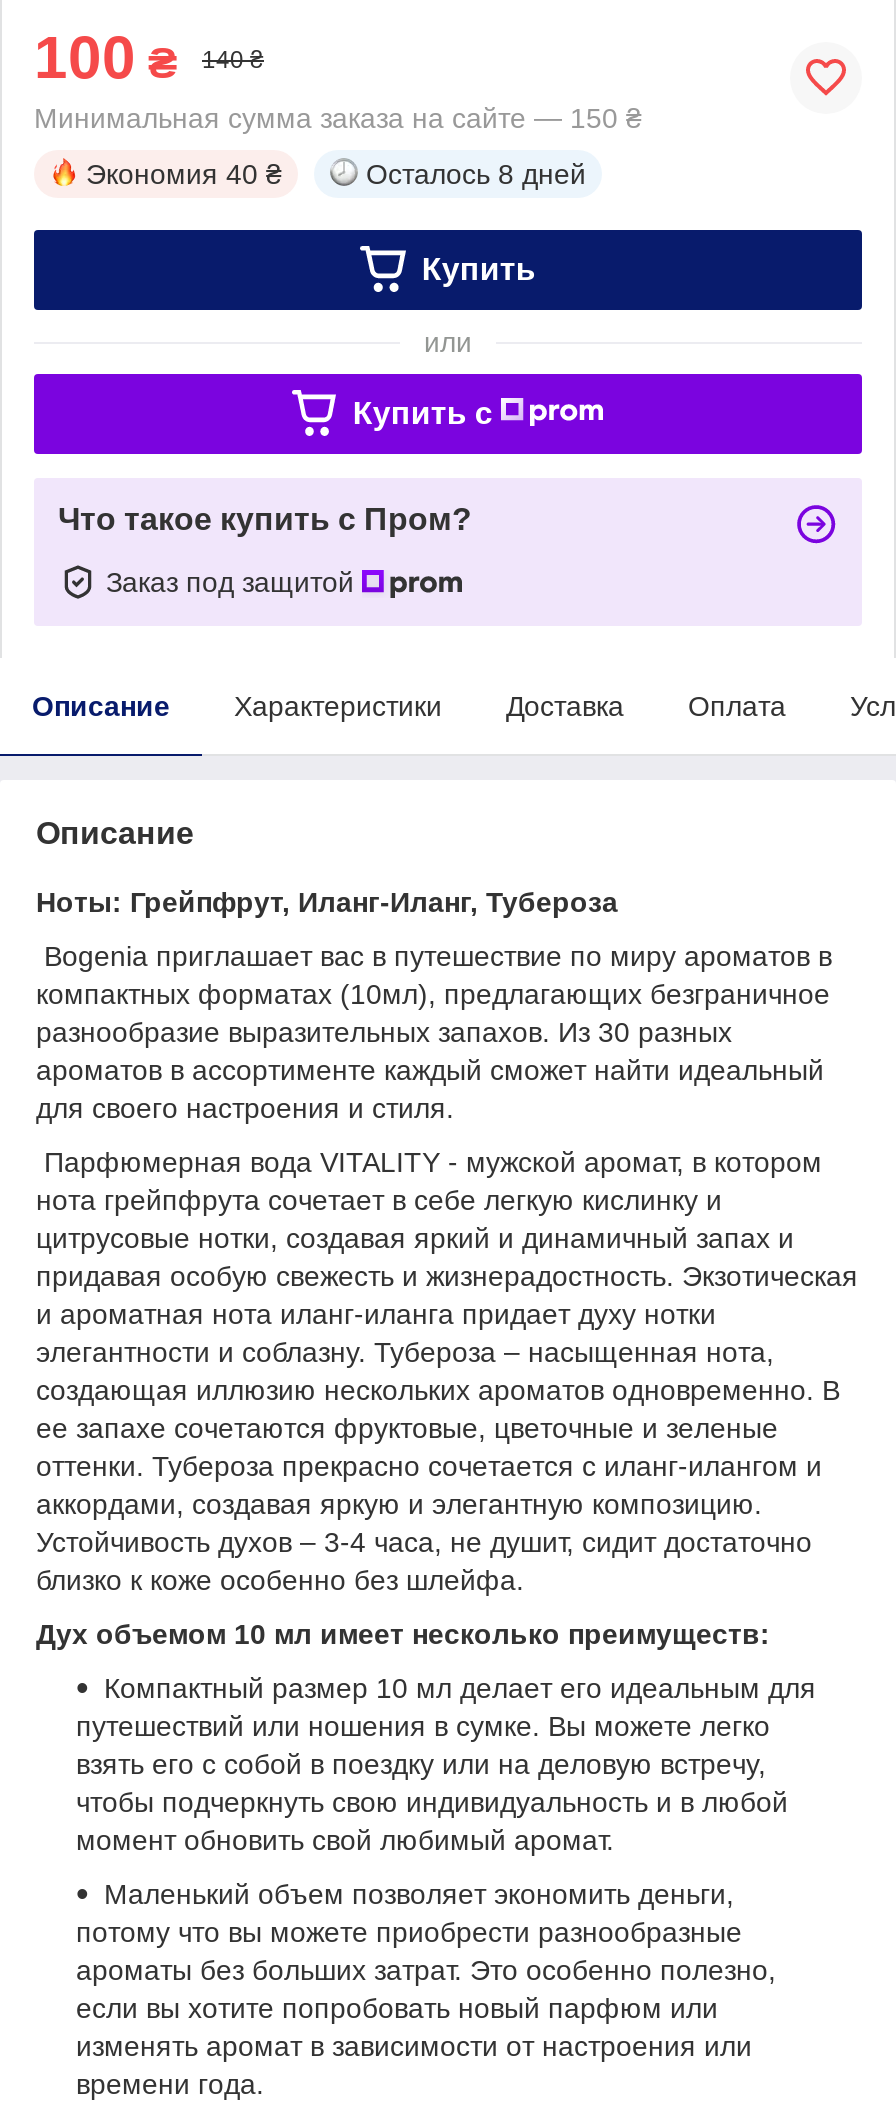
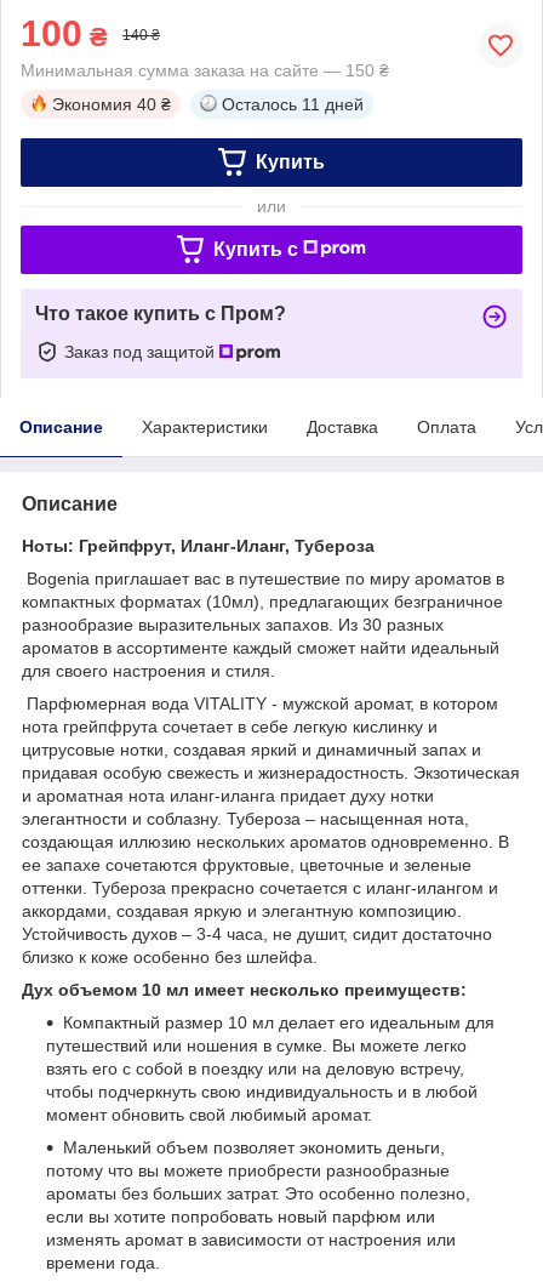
- Осталось 8 дней
+ Осталось 11 дней
